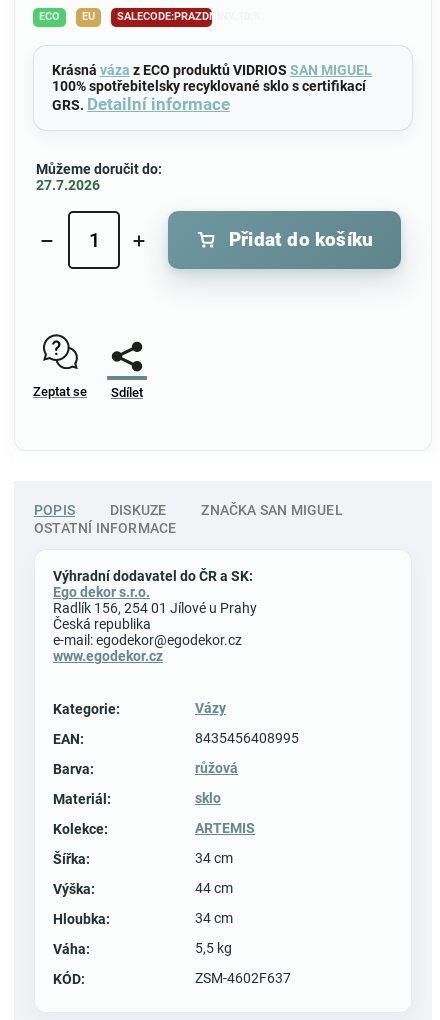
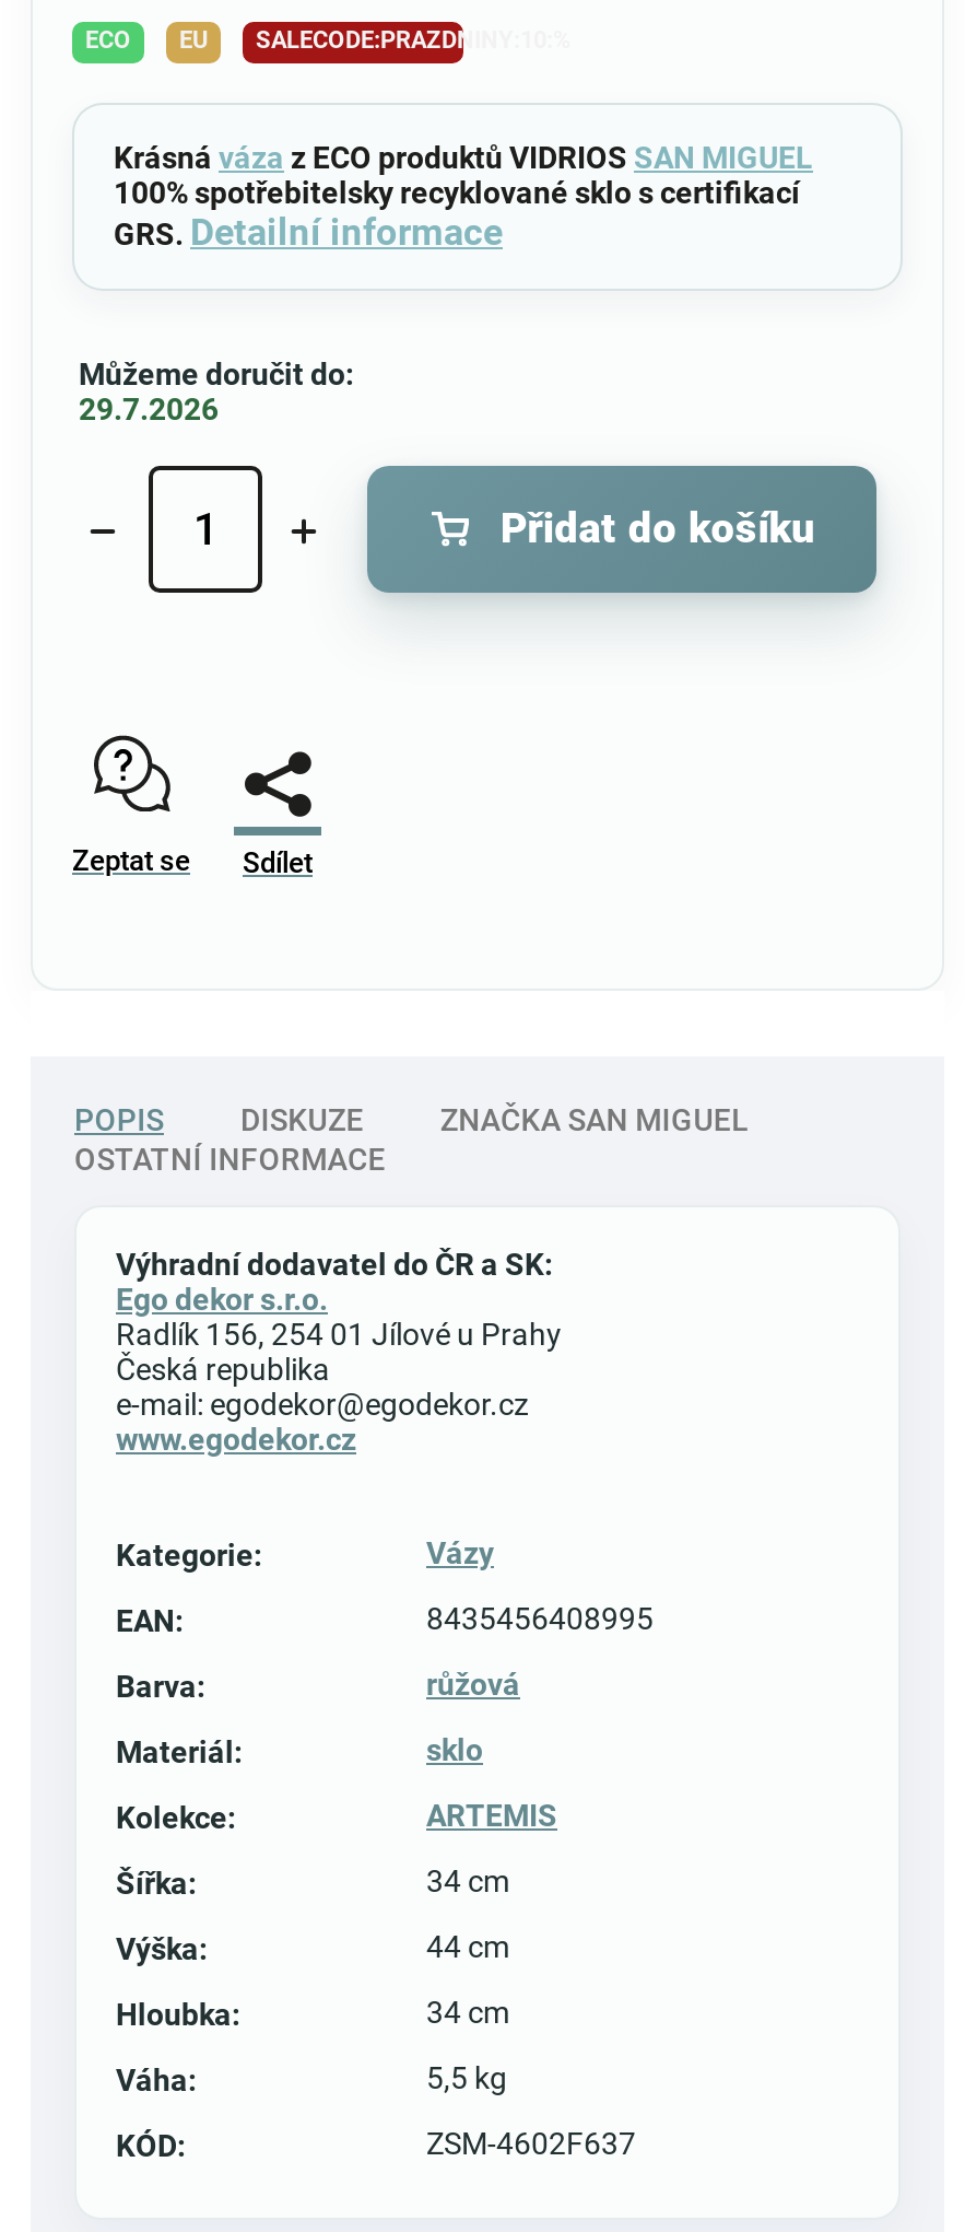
- 27.7.2026
+ 29.7.2026
